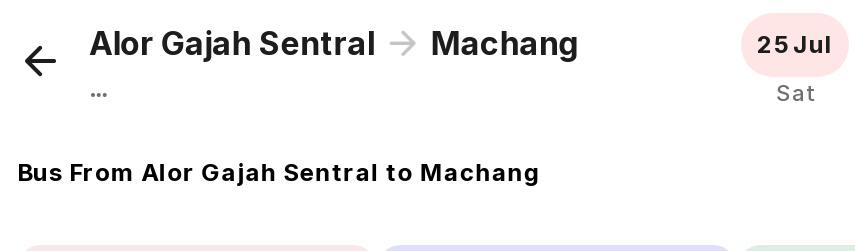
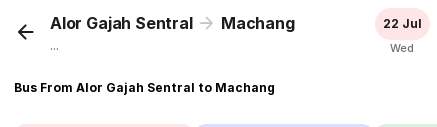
- 25 Jul
+ 22 Jul

- Sat
+ Wed
